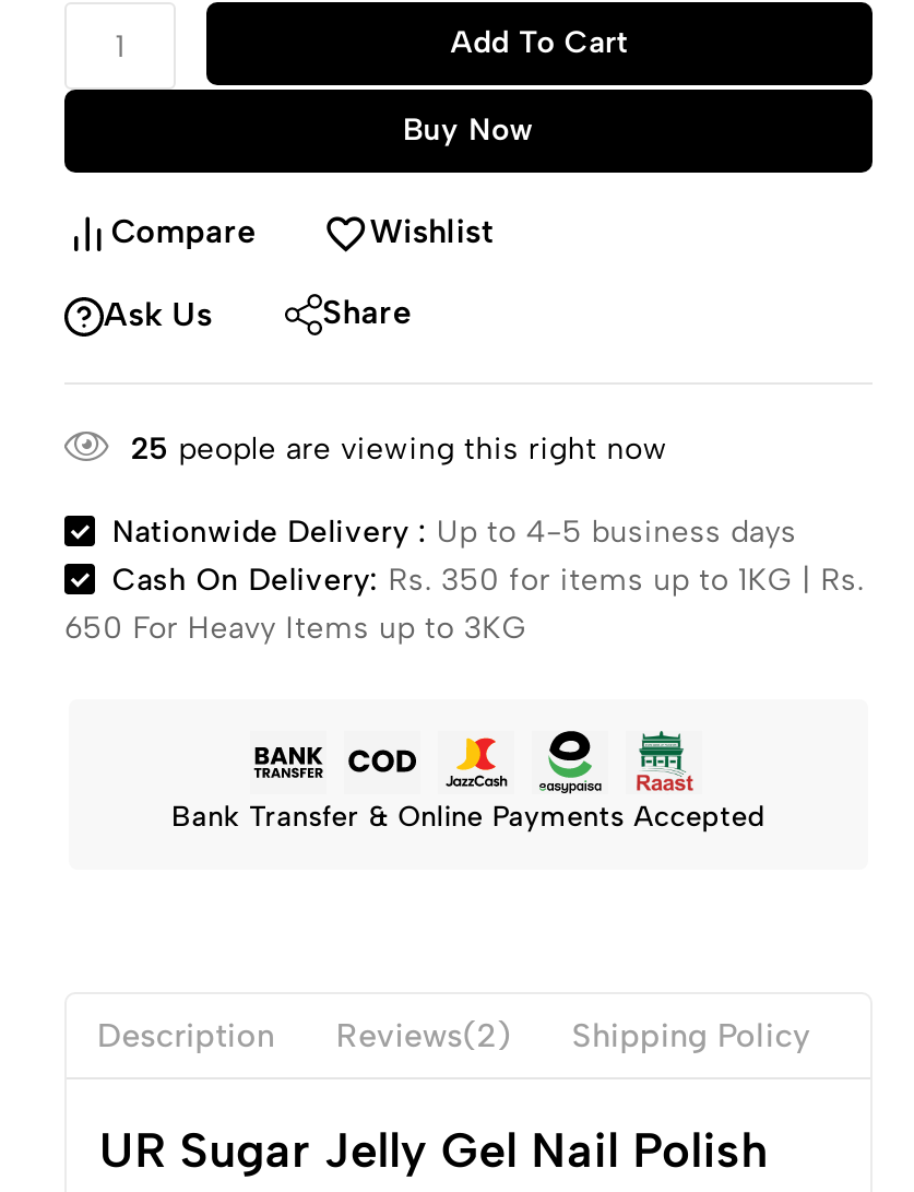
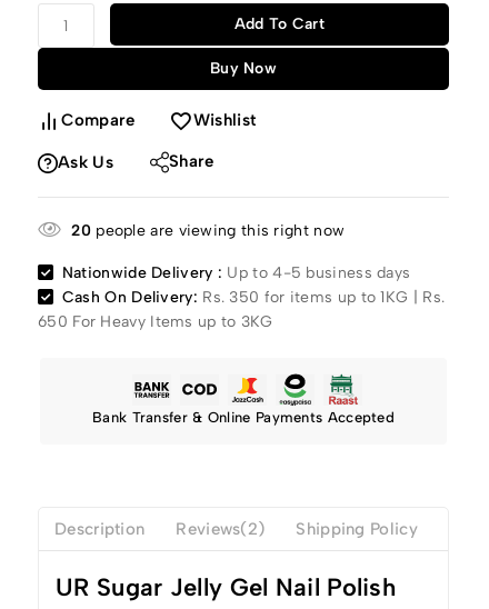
- 25 people are viewing this right now
+ 20 people are viewing this right now
